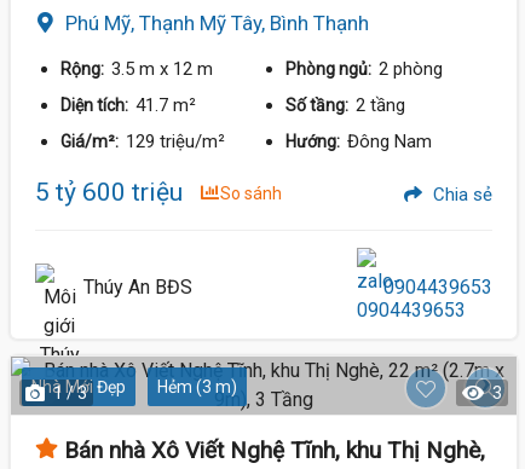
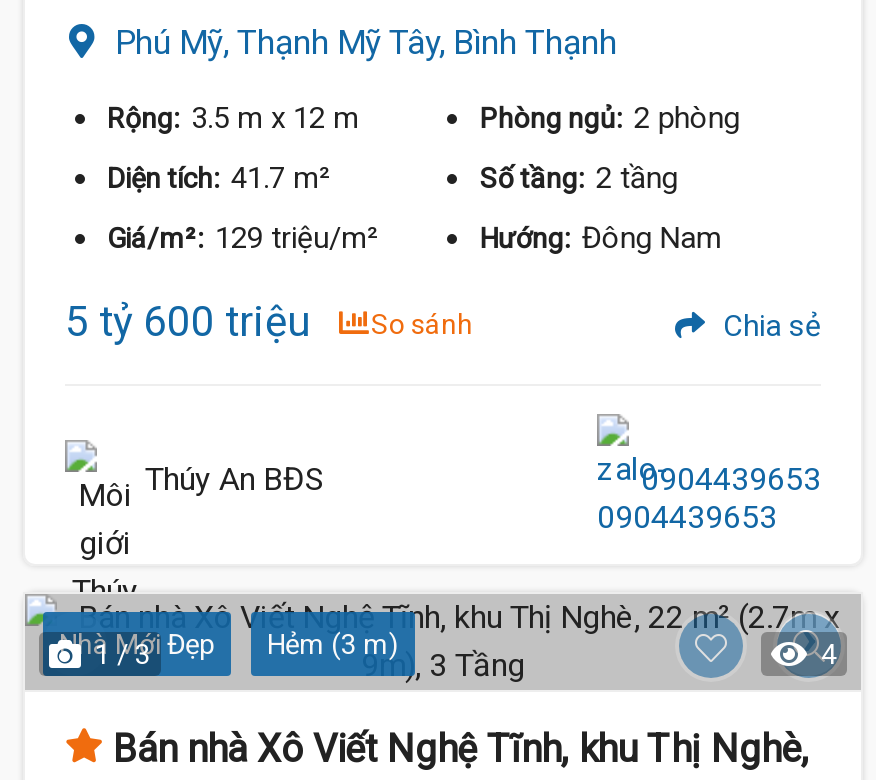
- 3
+ 4
